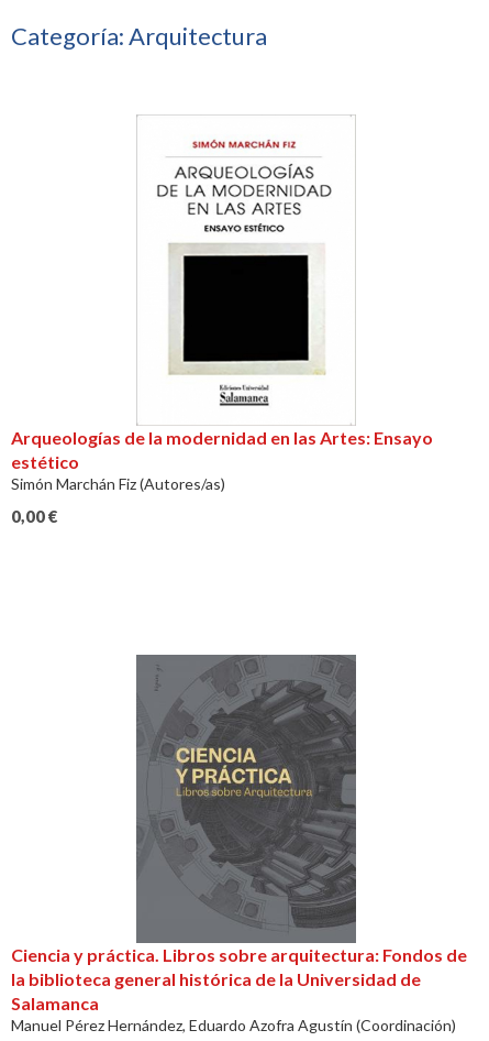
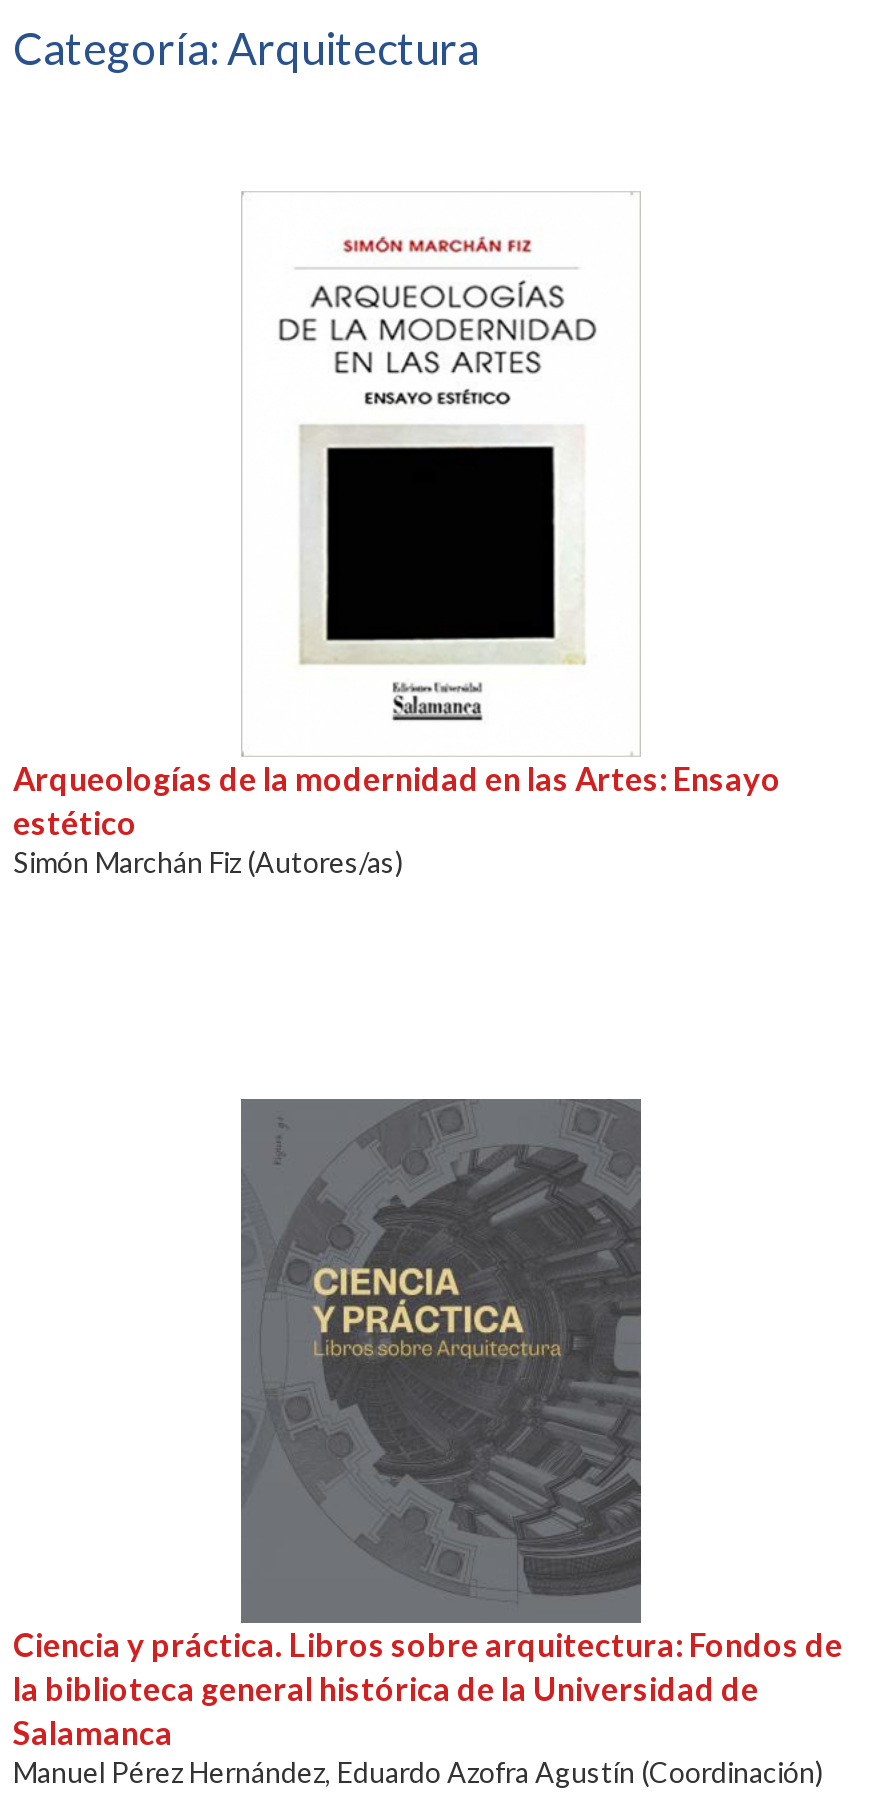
- 0,00€
